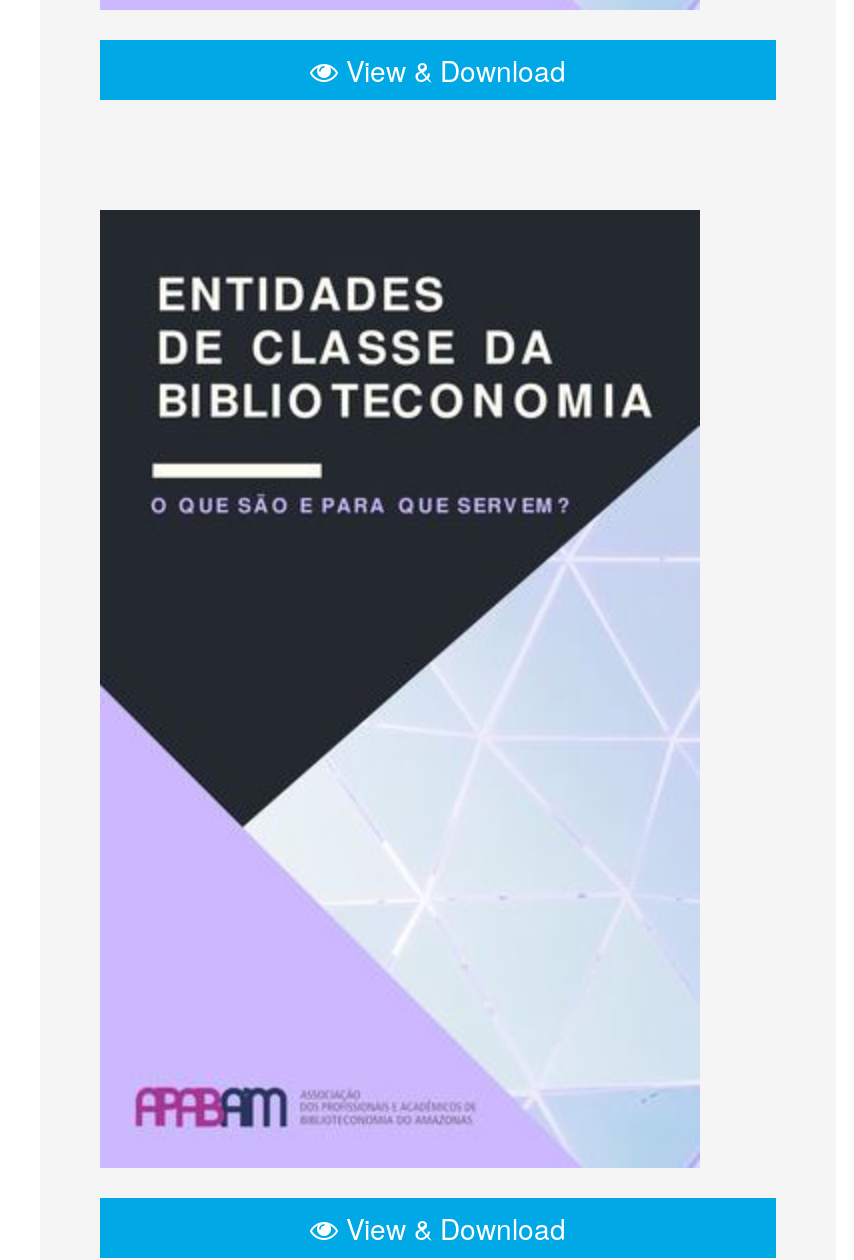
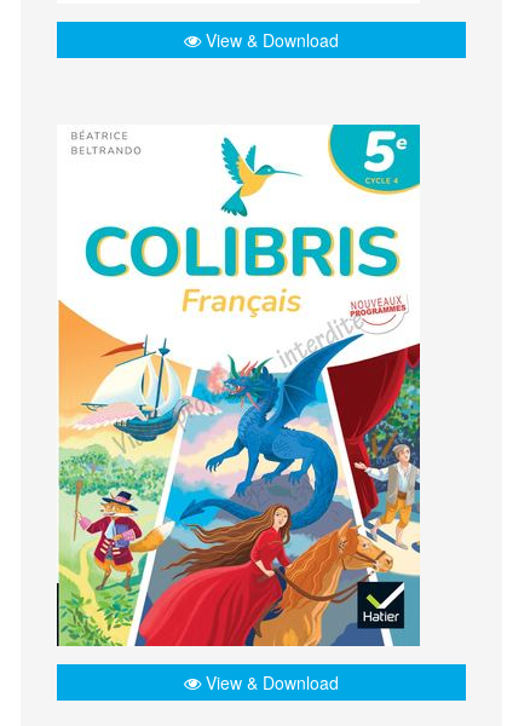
- [image]
+ [image]
